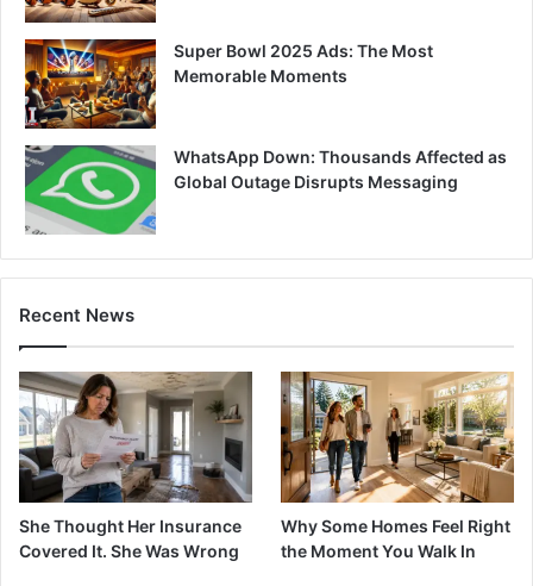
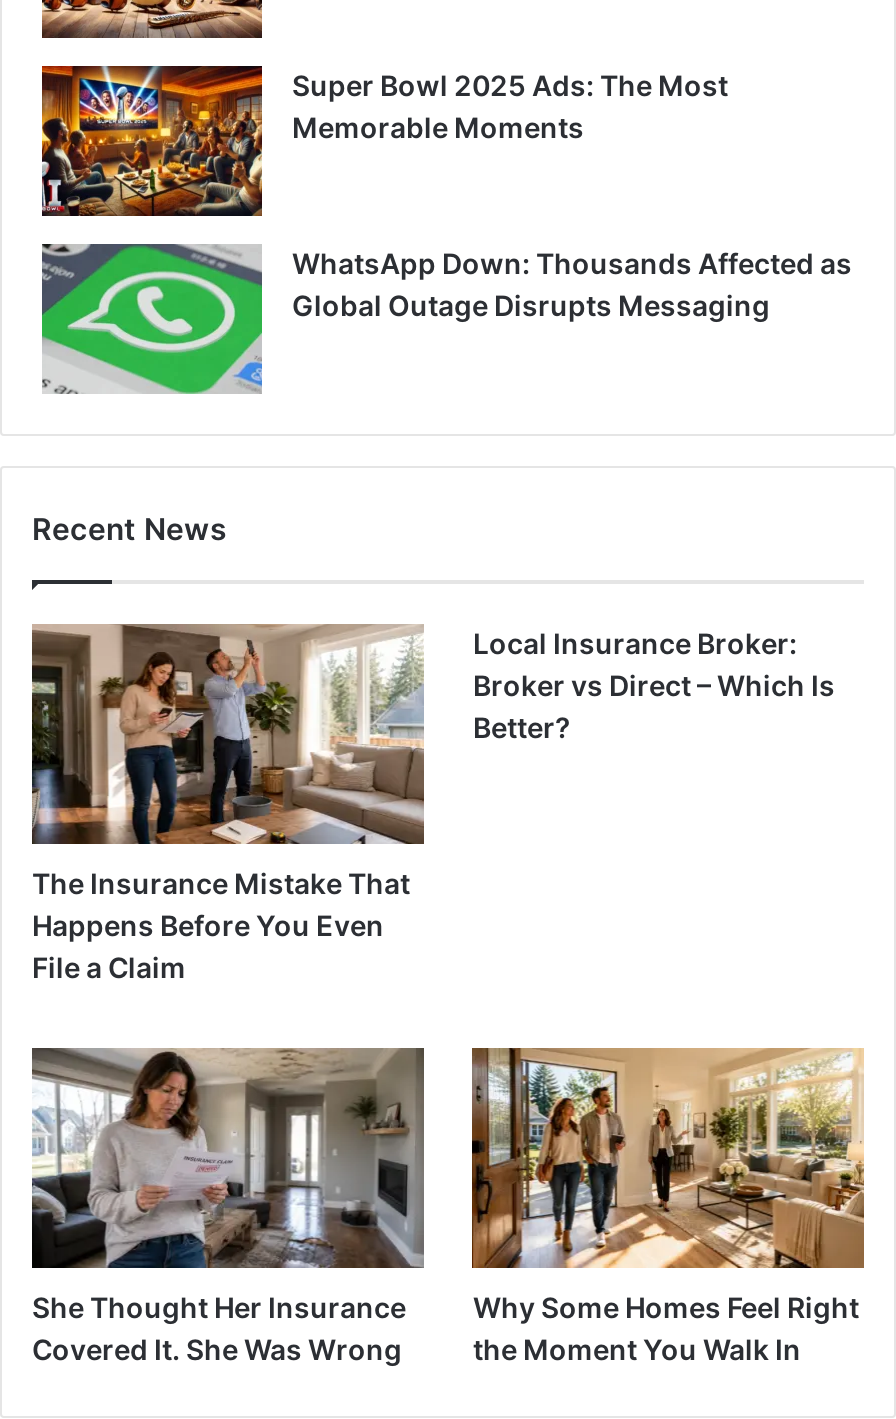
+ [image]
+ The Insurance Mistake That
+ Happens Before You Even
+ File a Claim

+ Local Insurance Broker:
+ Broker vs Direct – Which Is
+ Better?
